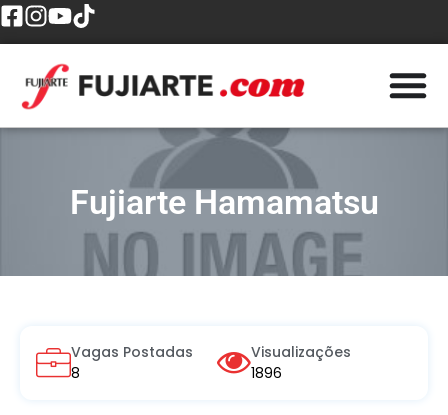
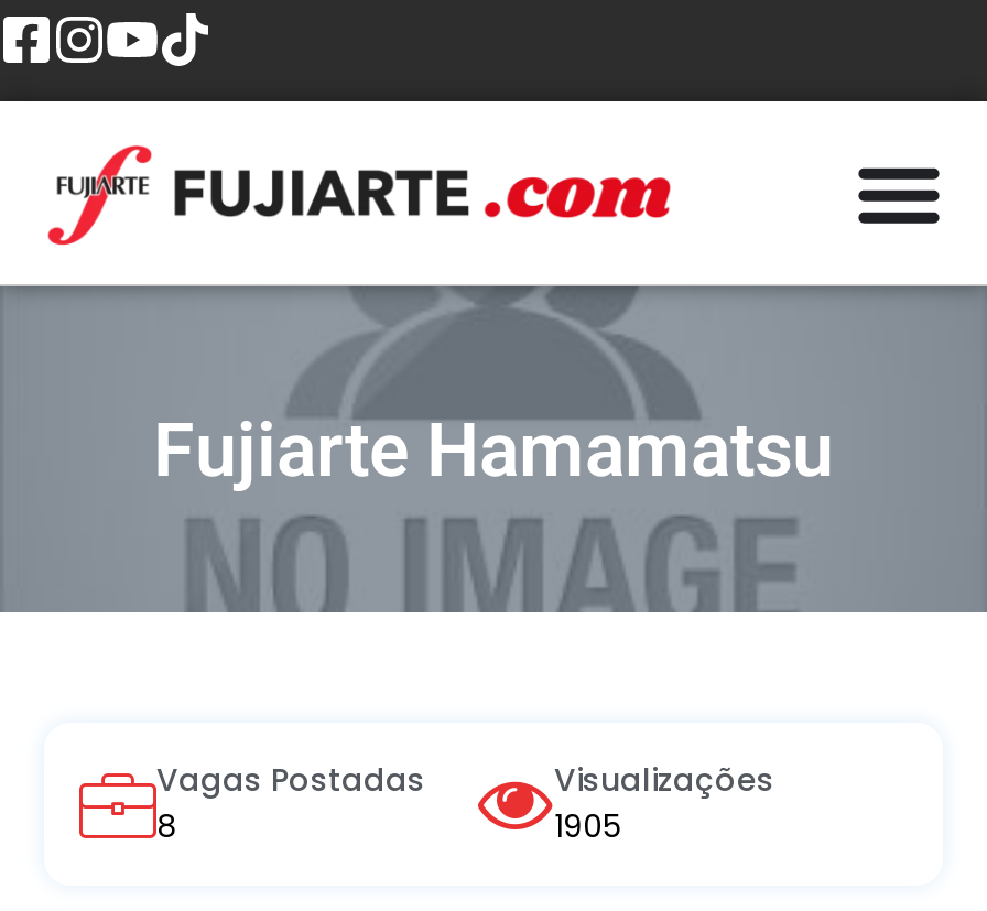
- 1896
+ 1905
